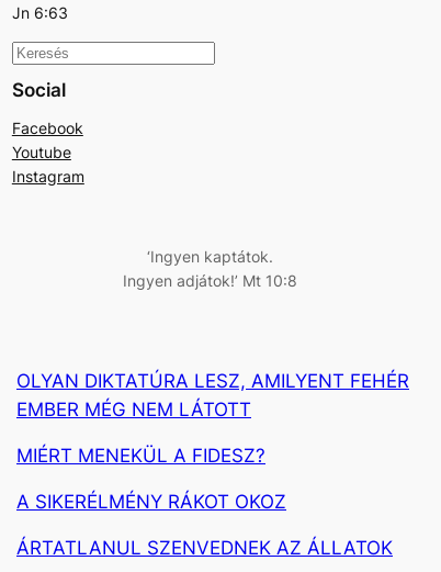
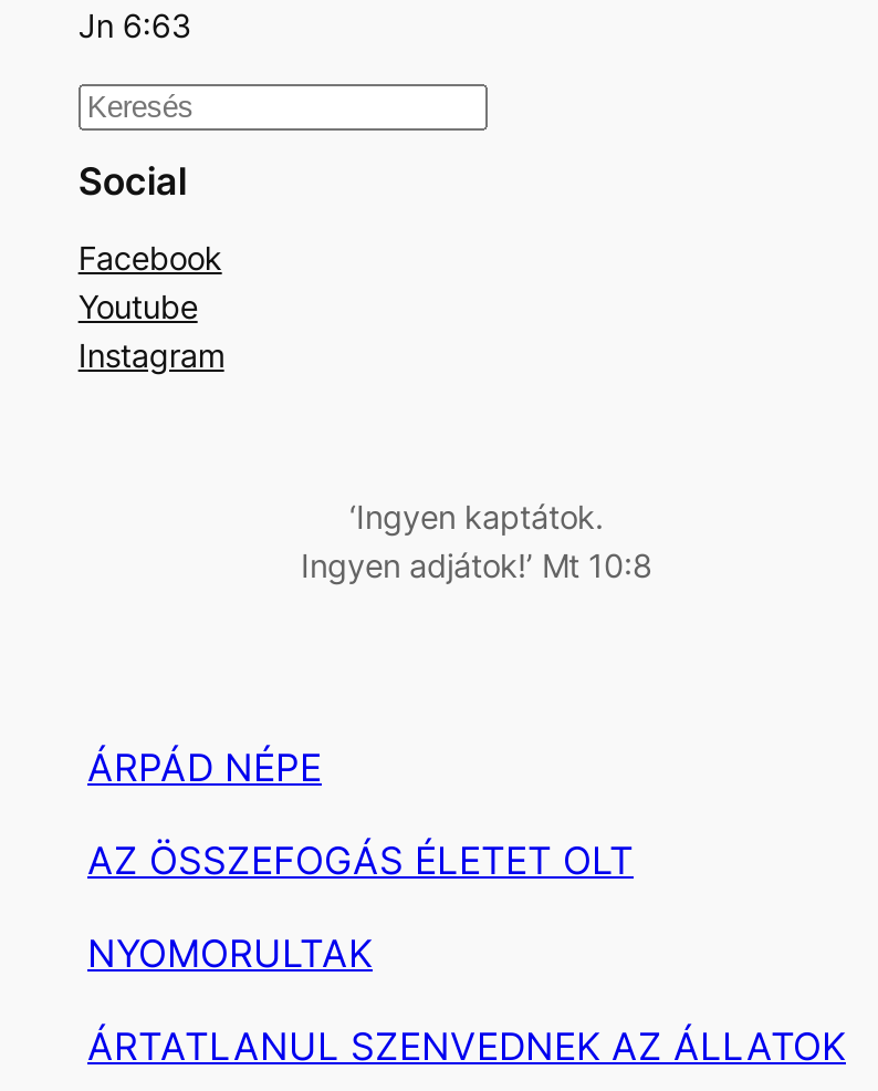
- OLYAN DIKTATÚRA LESZ, AMILYENT FEHÉR
- EMBER MÉG NEM LÁTOTT
+ ÁRPÁD NÉPE

- MIÉRT MENEKÜL A FIDESZ?
+ AZ ÖSSZEFOGÁS ÉLETET OLT

- A SIKERÉLMÉNY RÁKOT OKOZ
+ NYOMORULTAK
